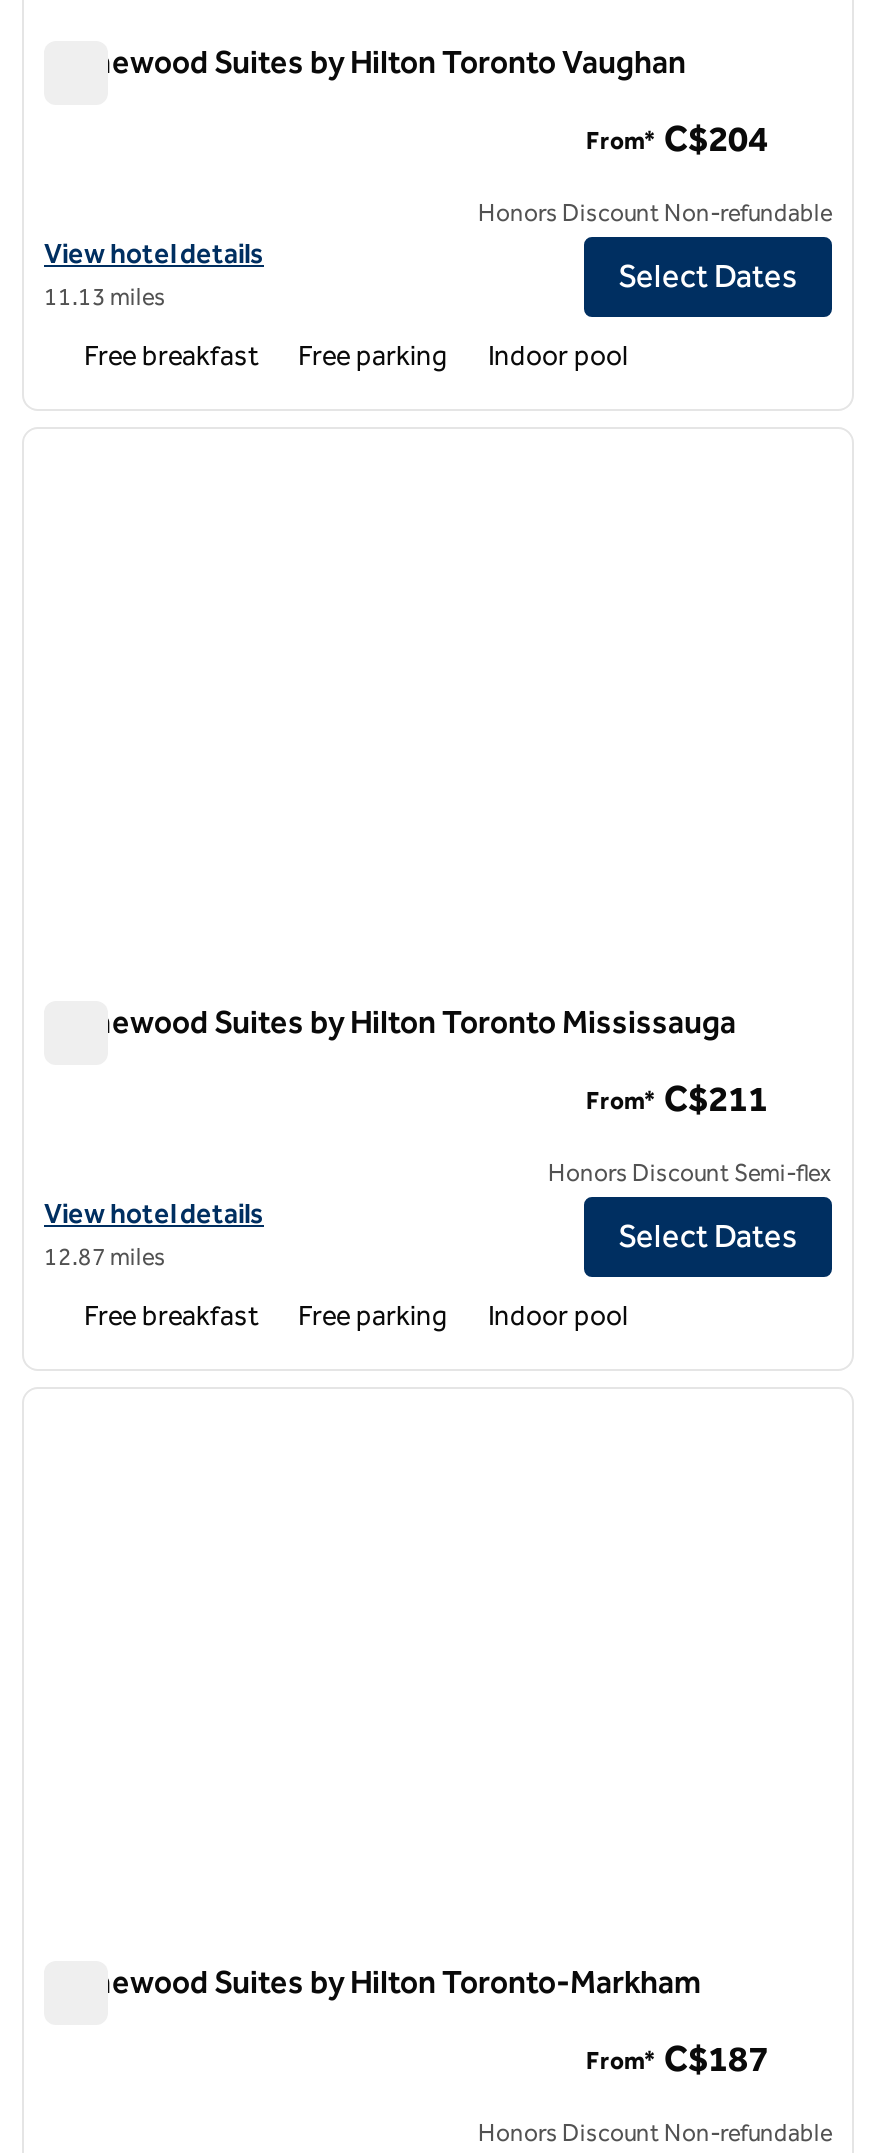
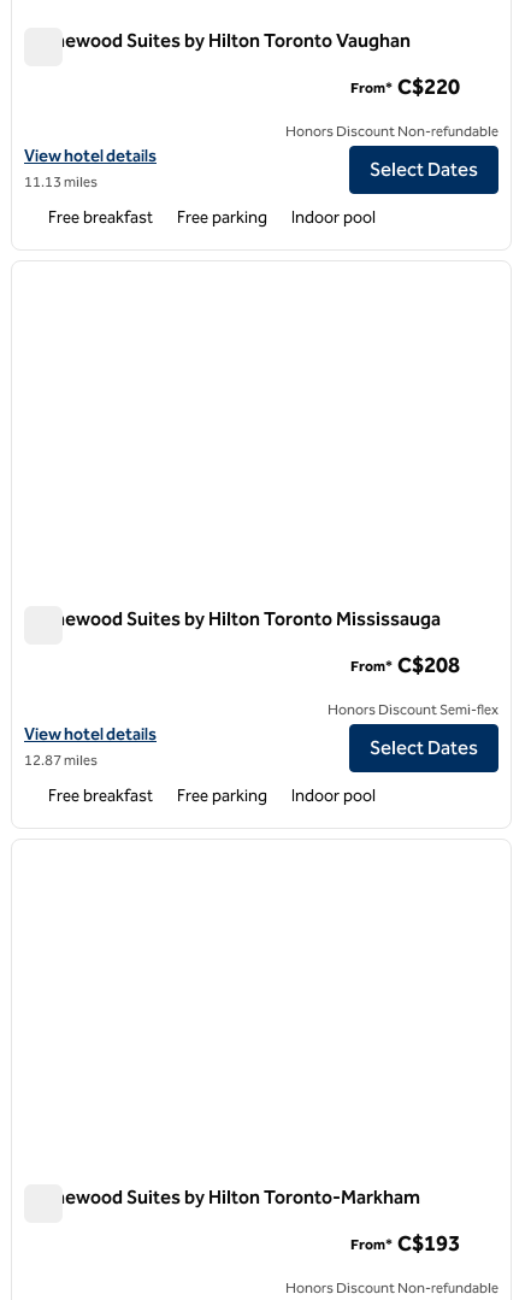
- From* C$204
+ From* C$220

- From* C$211
+ From* C$208

- From* C$187
+ From* C$193
